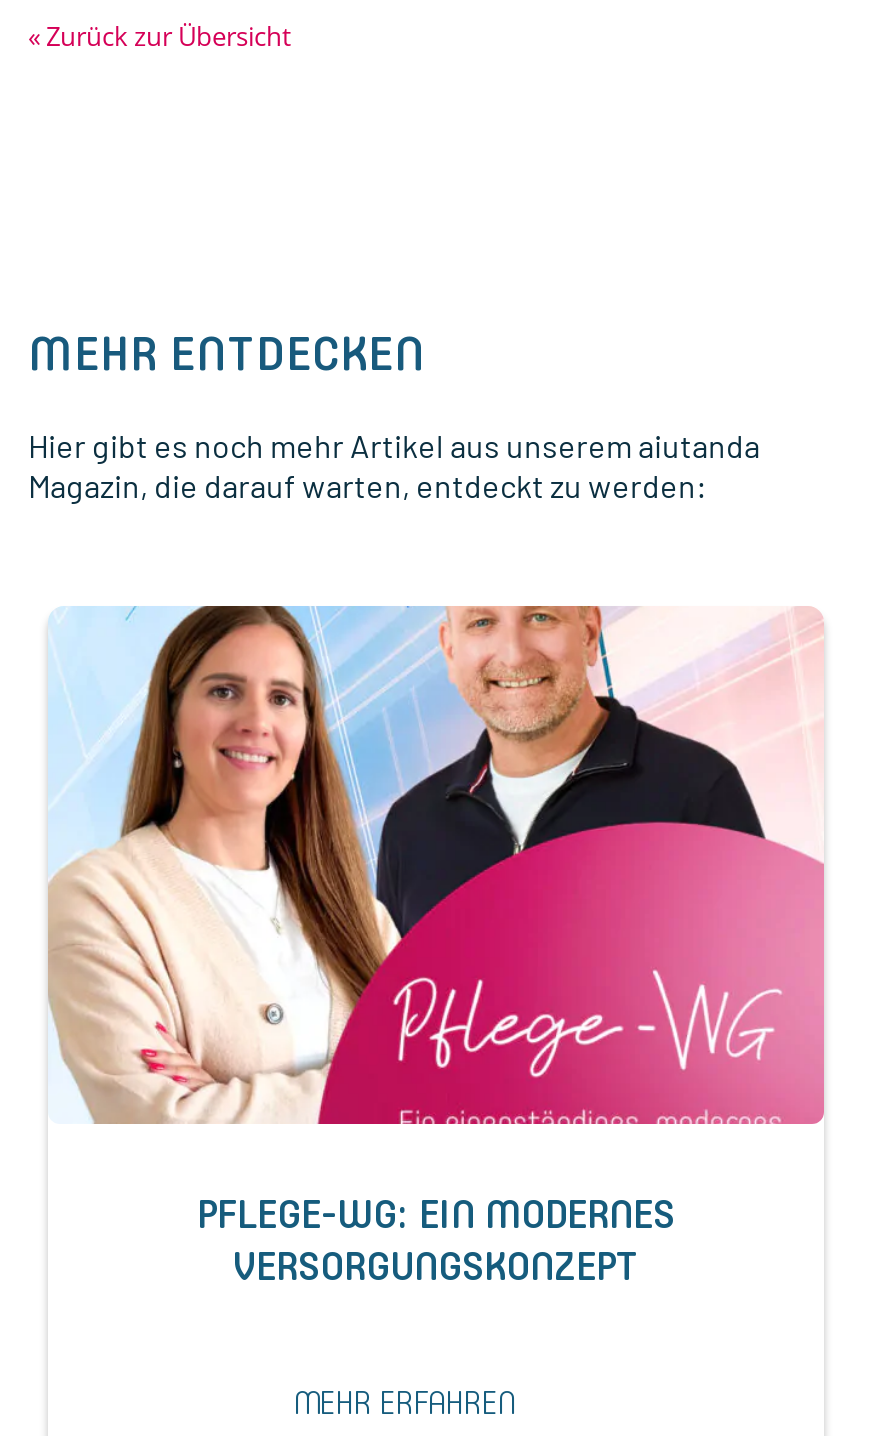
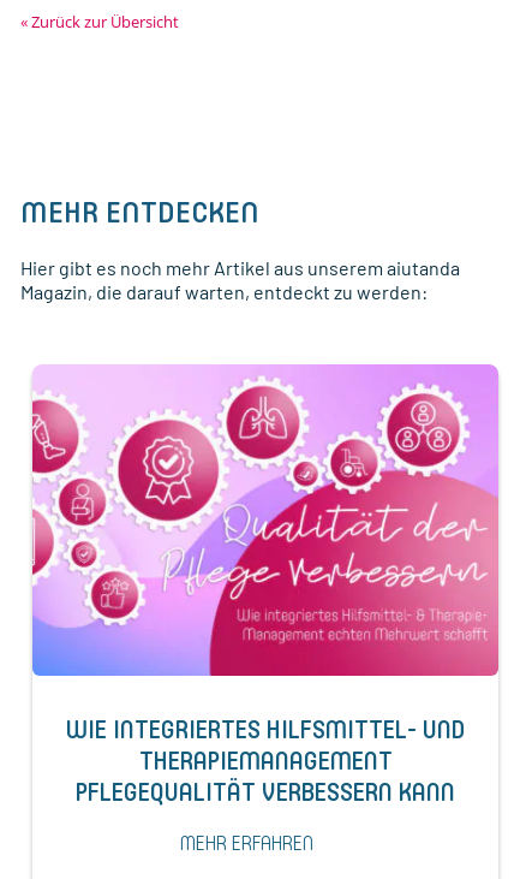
- [image]
- PFLEGE-WG: EIN MODERNES
- VERSORGUNGSKONZEPT
+ [image]
+ WIE INTEGRIERTES HILFSMITTEL- UND
+ THERAPIEMANAGEMENT
+ PFLEGEQUALITÄT VERBESSERN KANN
